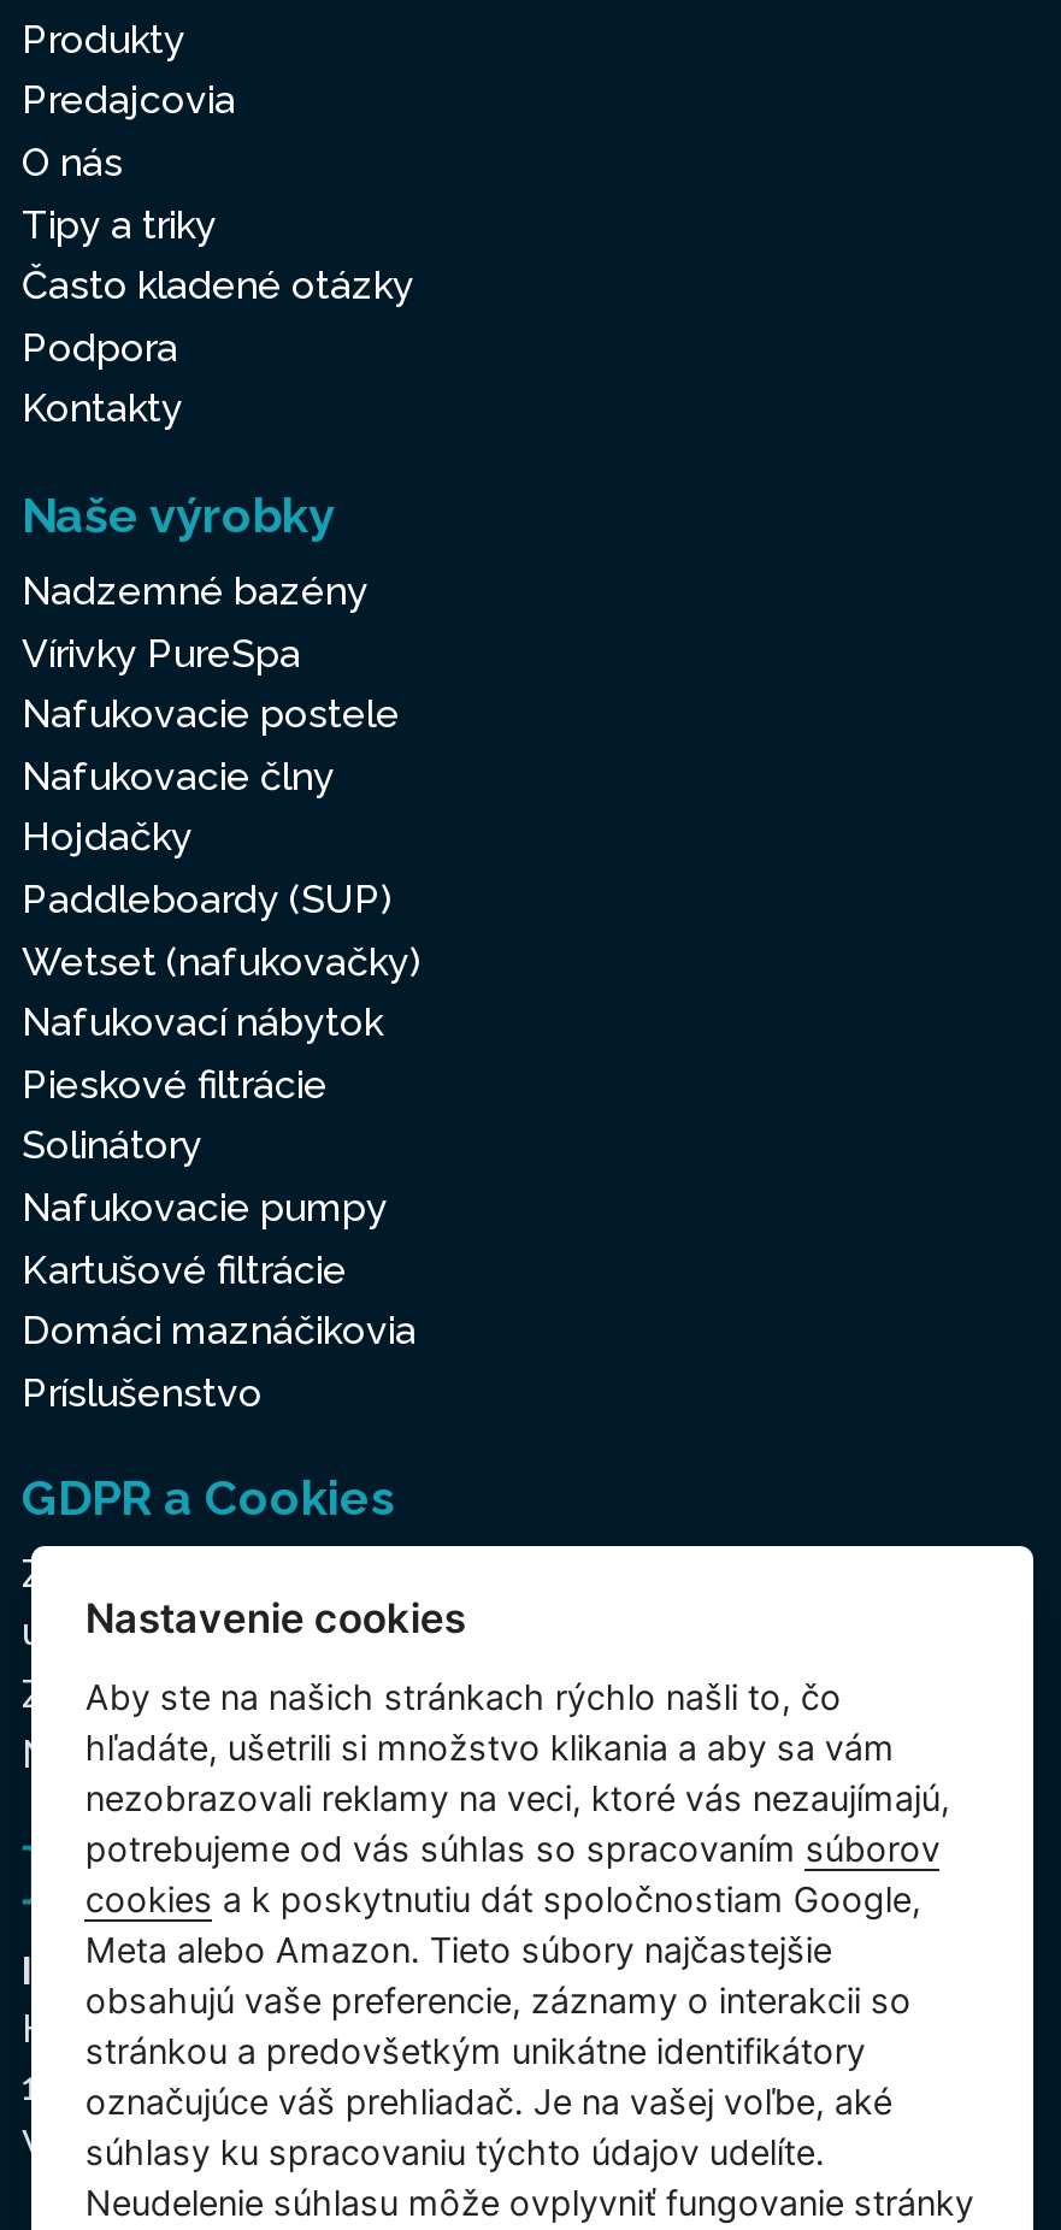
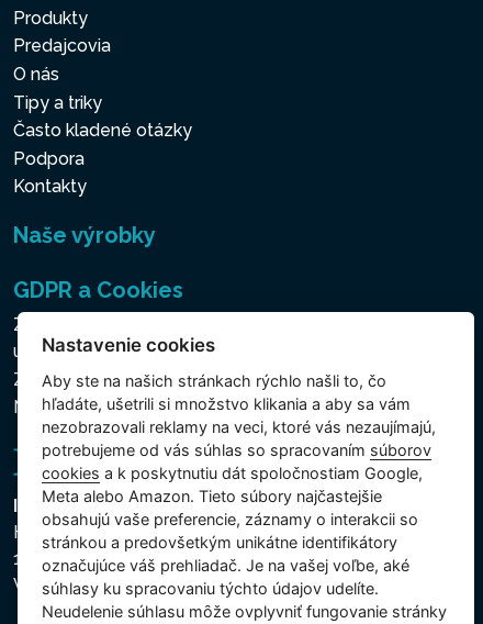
- Nadzemné bazény
- Vírivky PureSpa
- Nafukovacie postele
- Nafukovacie člny
- Hojdačky
- Paddleboardy (SUP)
- Wetset (nafukovačky)
- Nafukovací nábytok
- Pieskové filtrácie
- Solinátory
- Nafukovacie pumpy
- Kartušové filtrácie
- Domáci maznáčikovia
- Príslušenstvo
